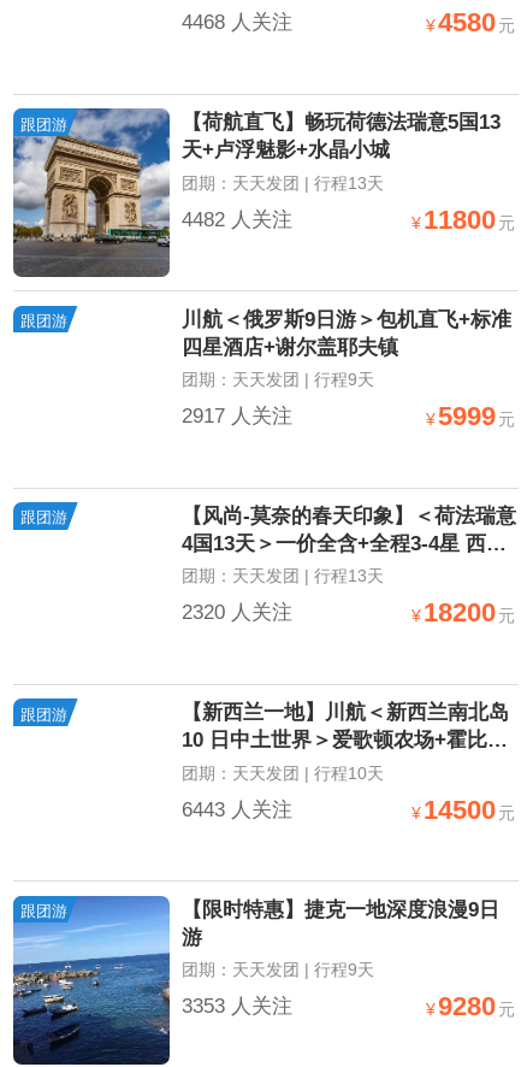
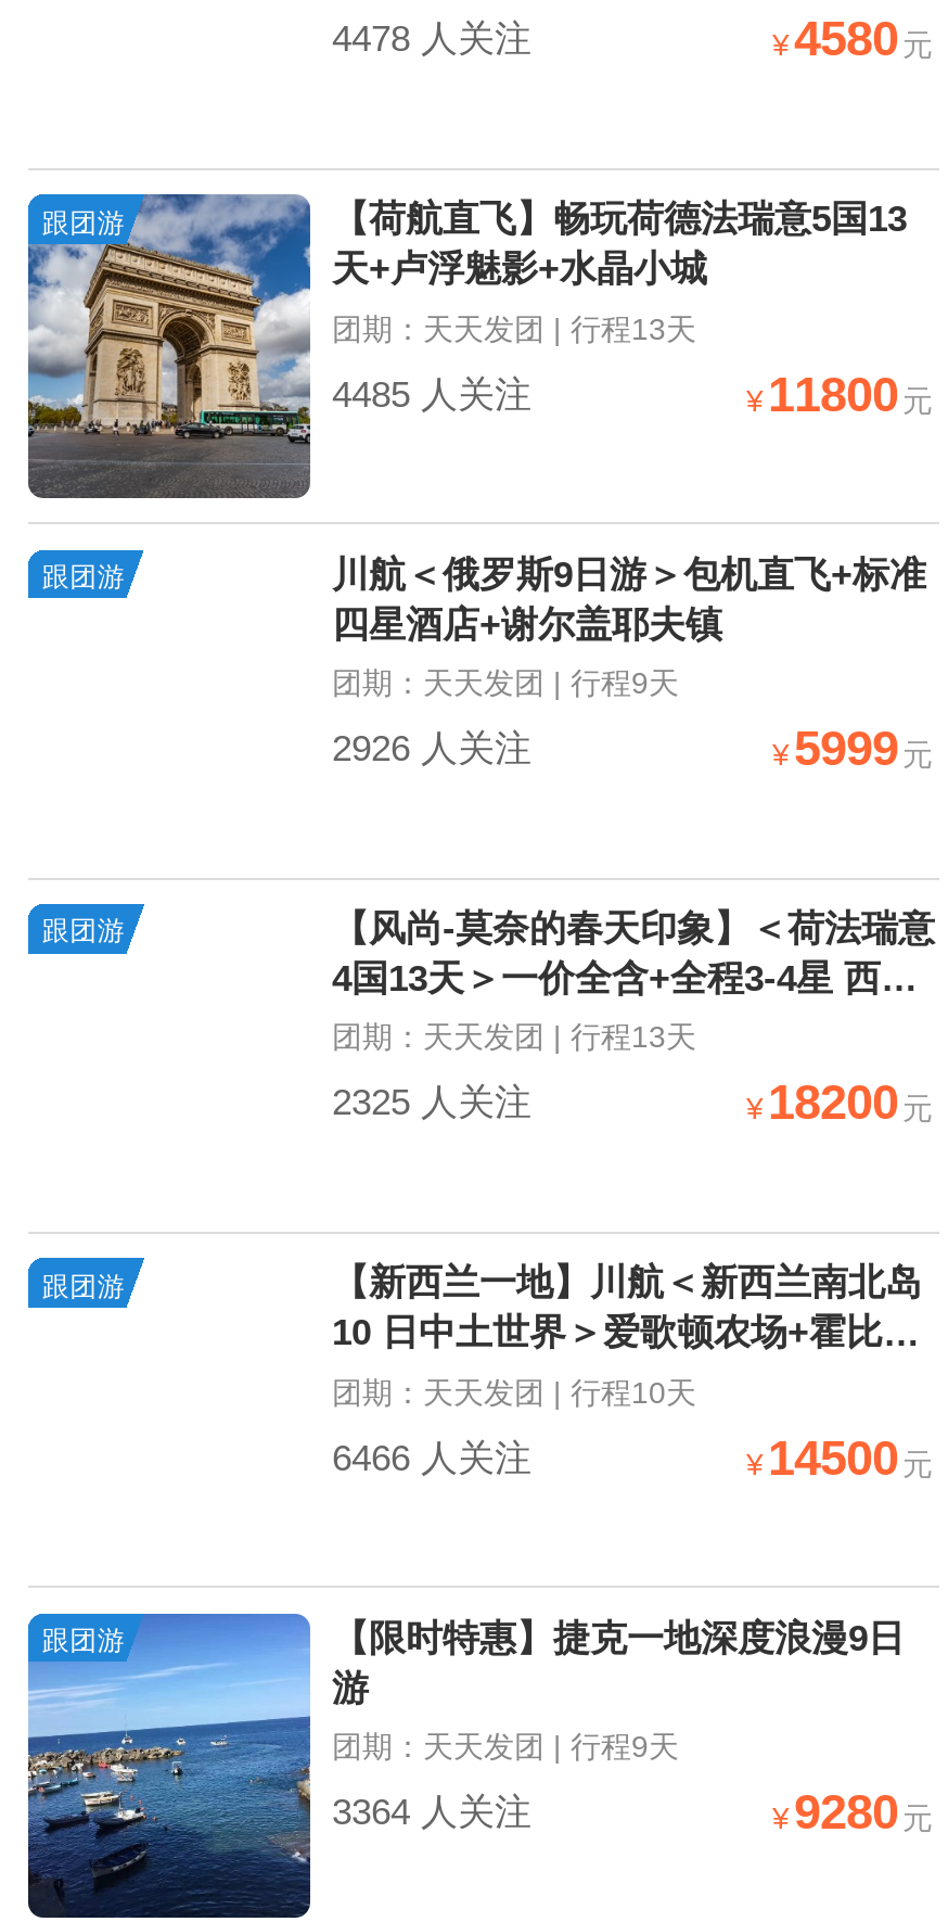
- 4468 人关注
+ 4478 人关注

- 4482 人关注
+ 4485 人关注

- 2917 人关注
+ 2926 人关注

- 2320 人关注
+ 2325 人关注

- 6443 人关注
+ 6466 人关注

- 3353 人关注
+ 3364 人关注
